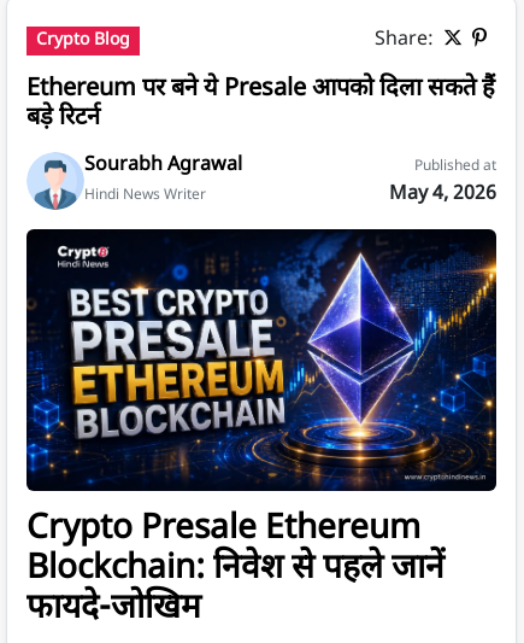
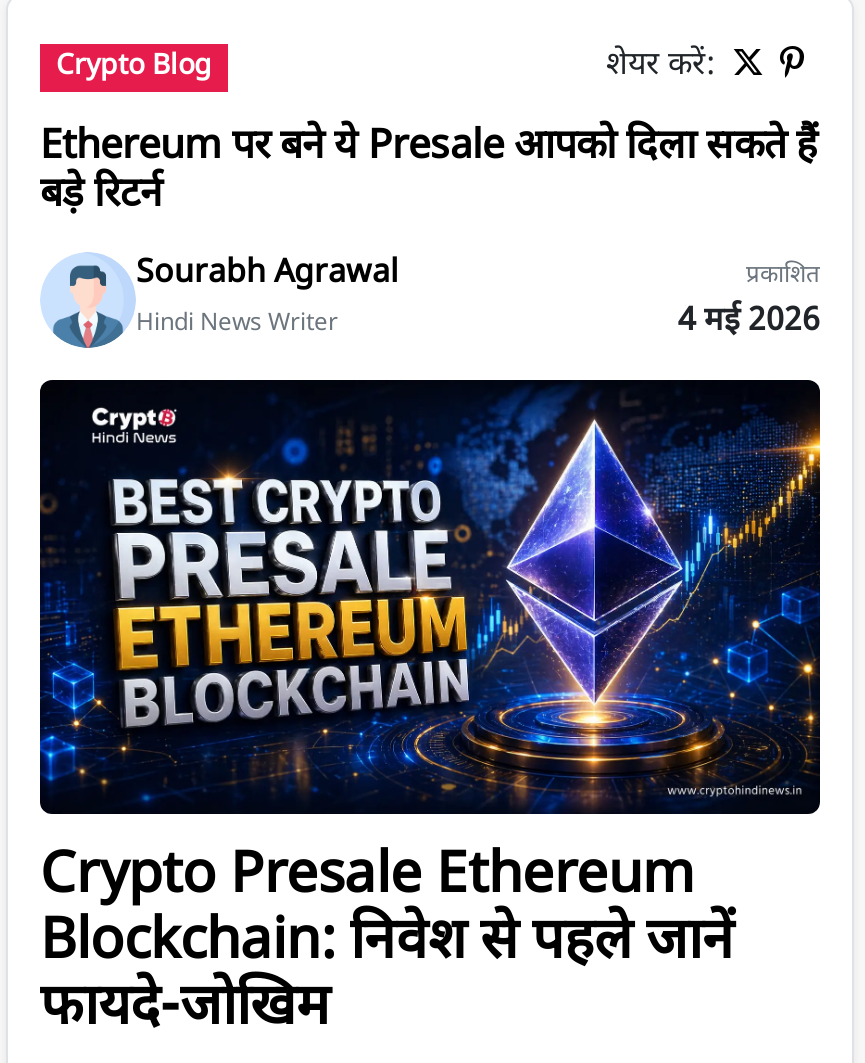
- Share:
+ शेयर करें:

- Published at
- May 4, 2026
+ प्रकाशित
+ 4 मई 2026
